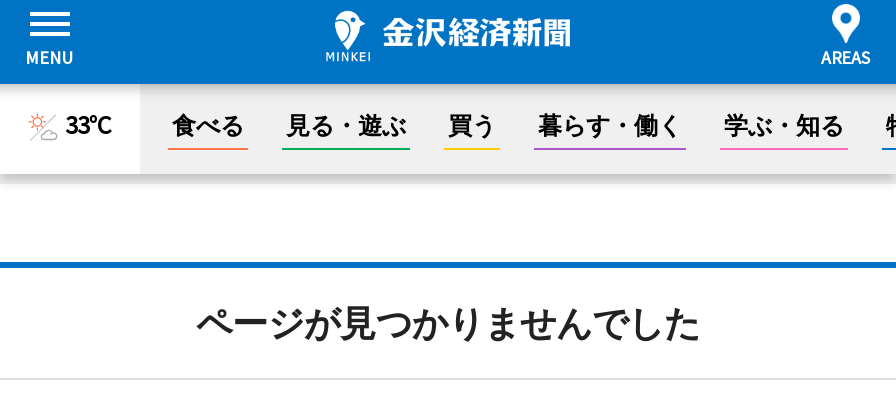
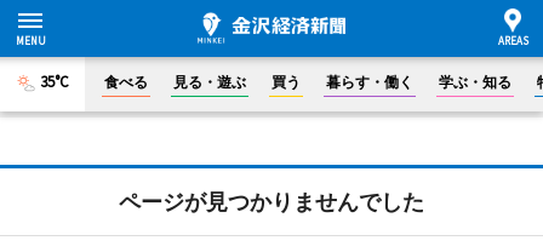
- 33°C
+ 35°C
